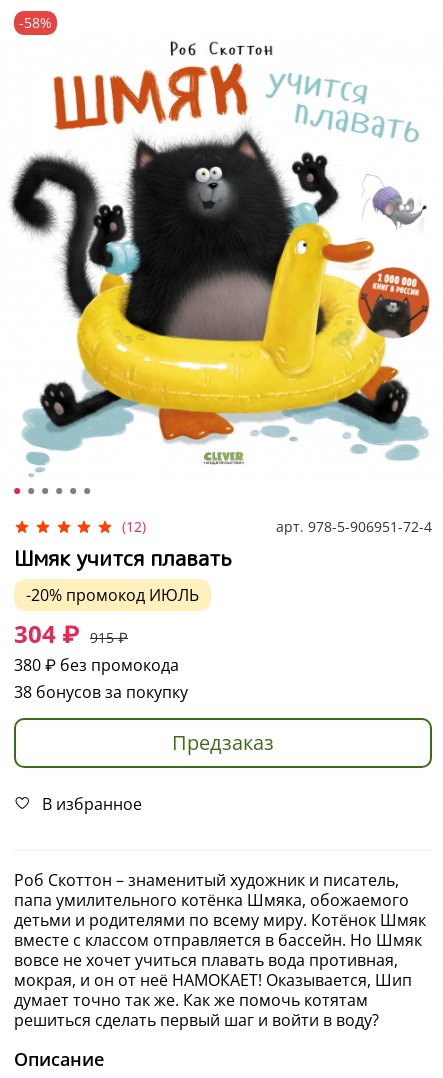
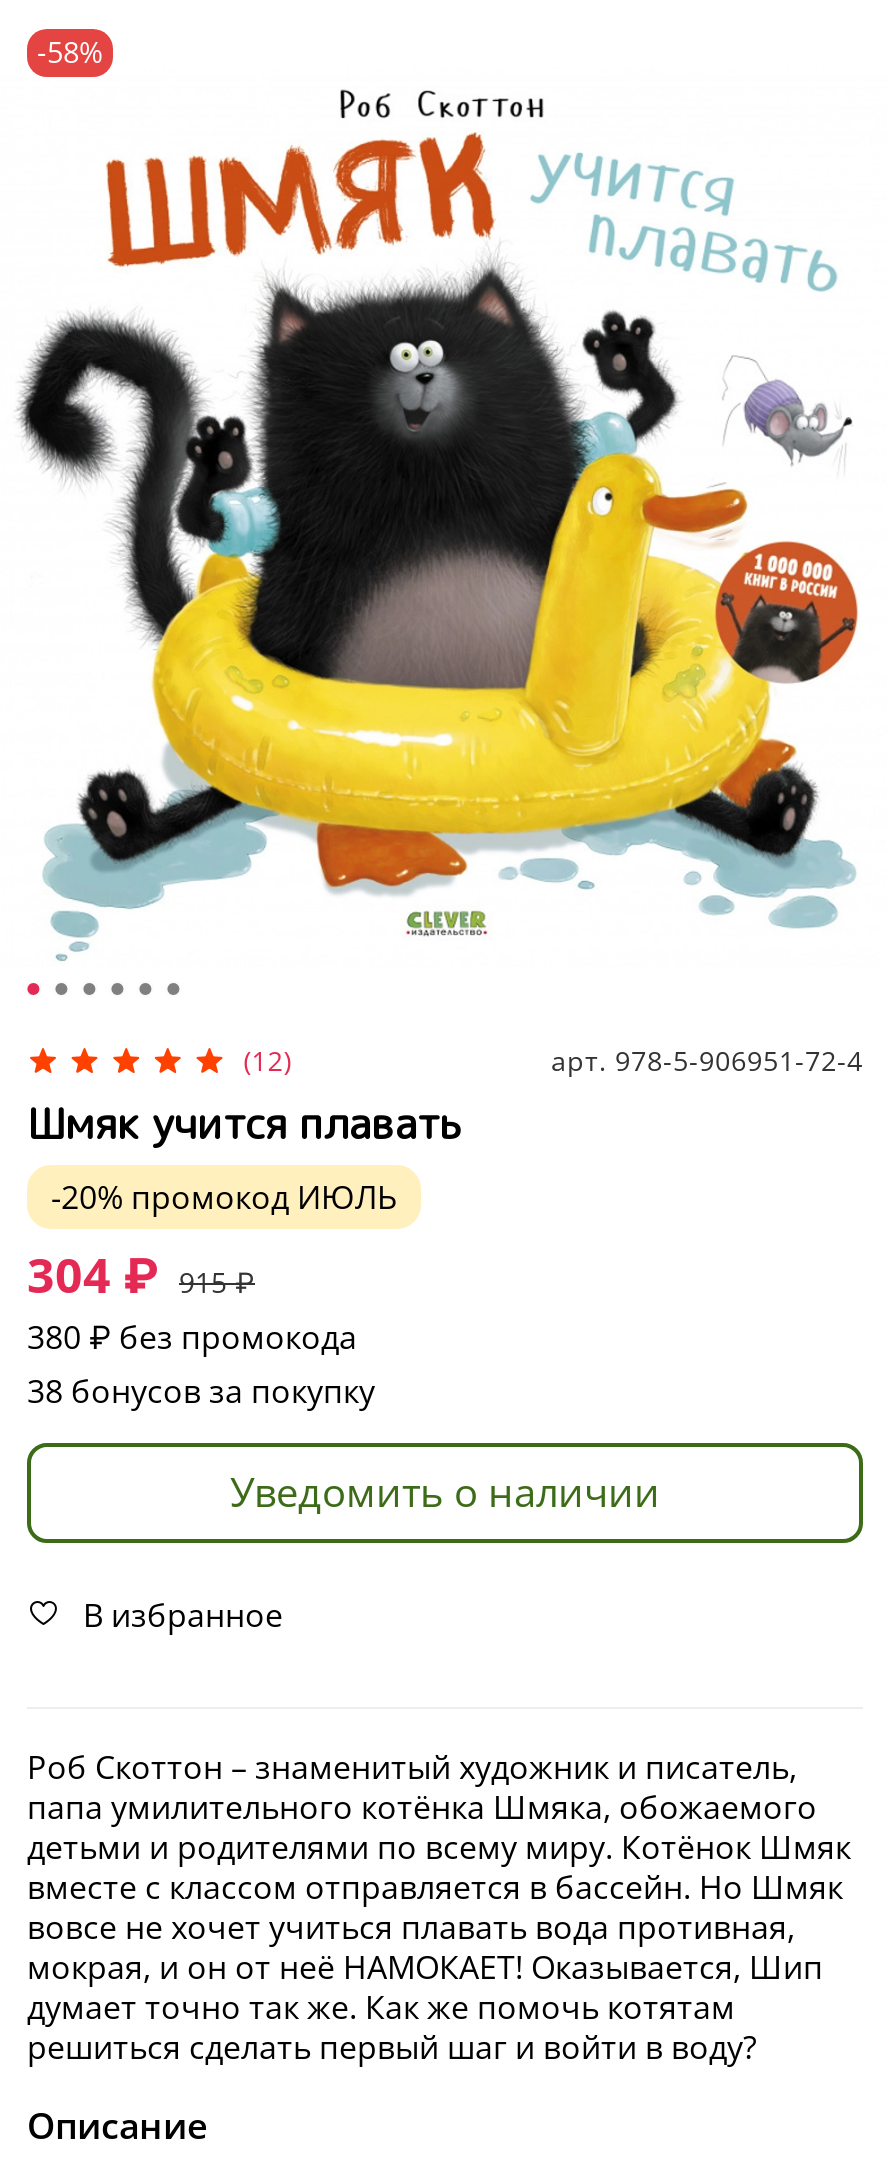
- Предзаказ
+ Уведомить о наличии
